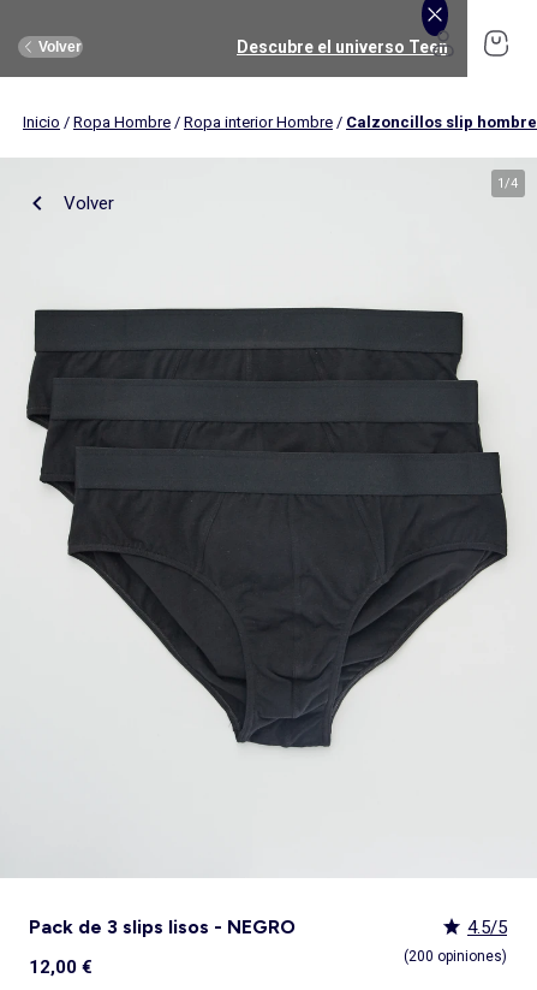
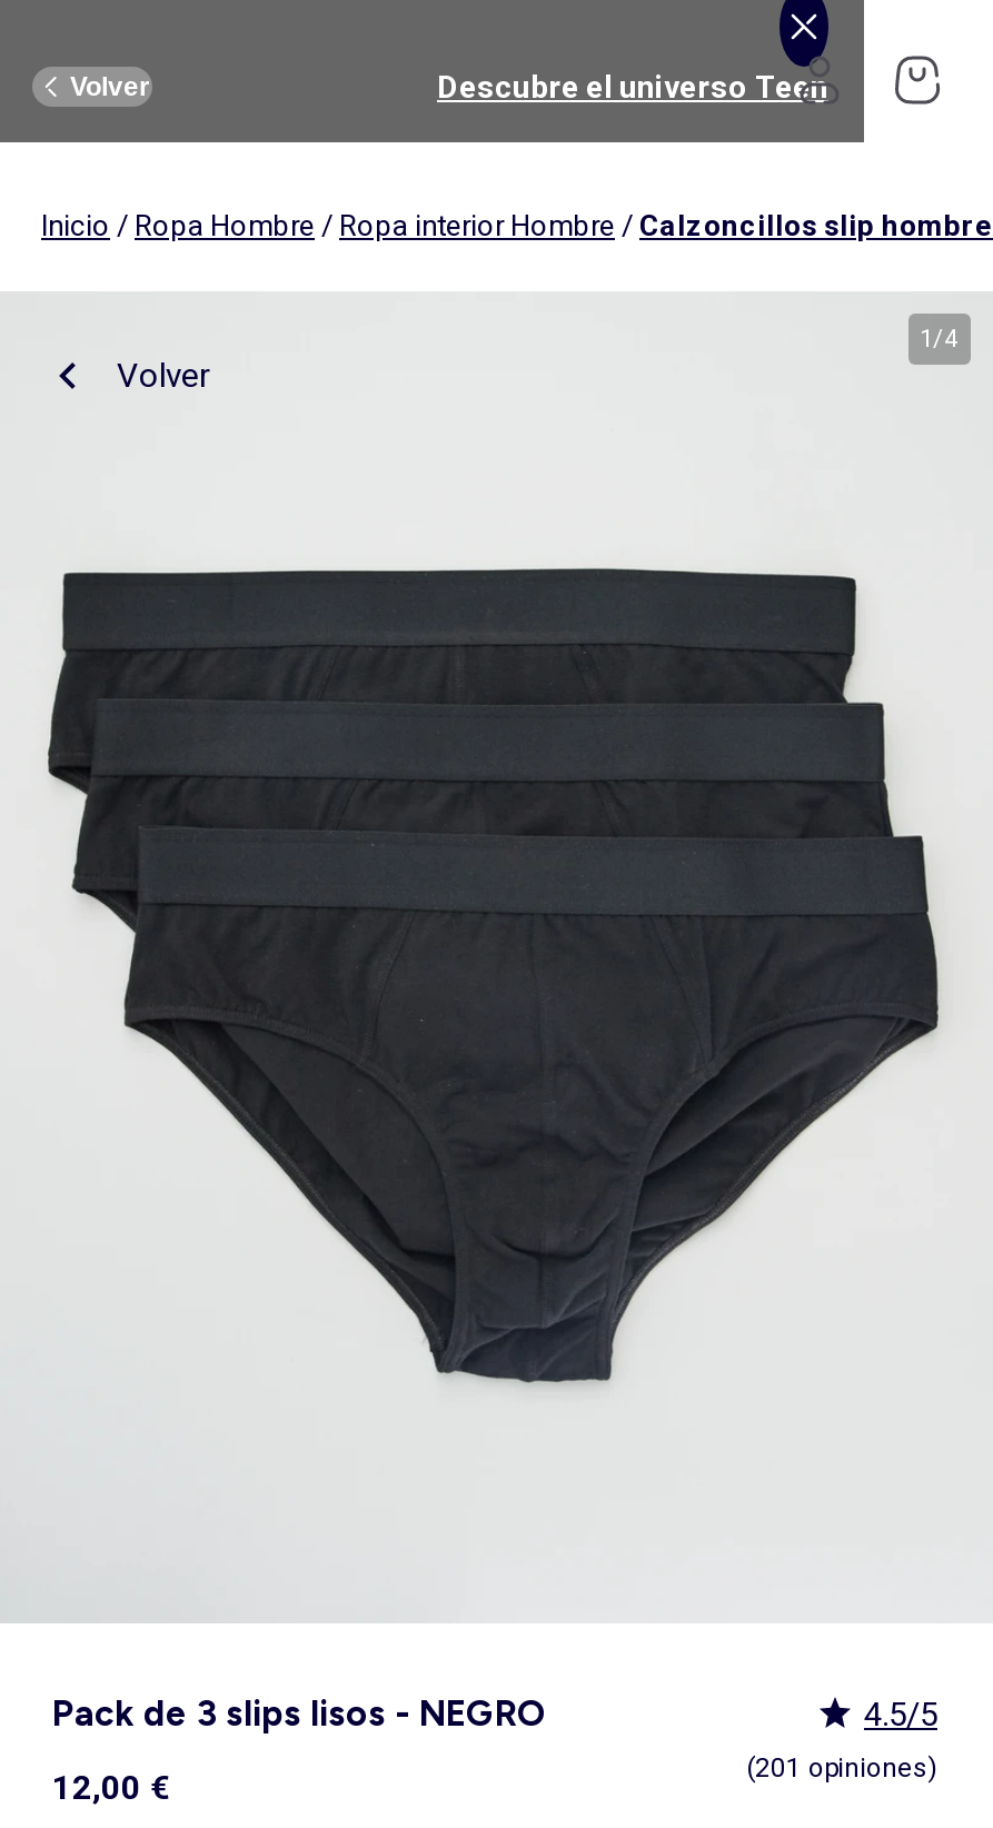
- (200 opiniones)
+ (201 opiniones)
